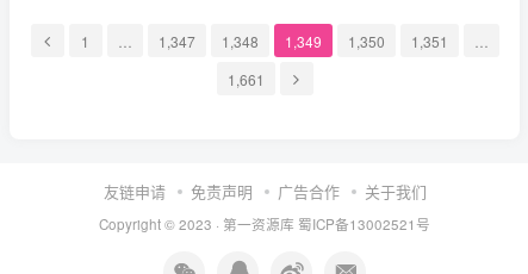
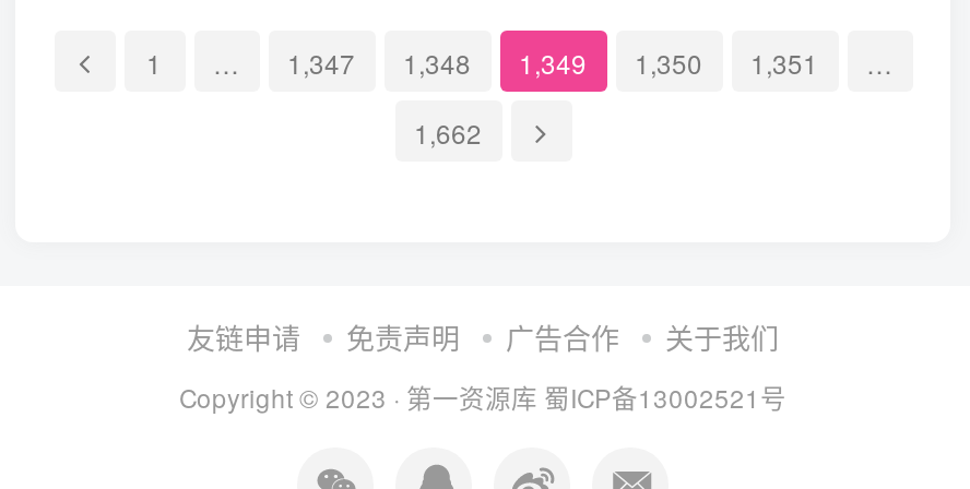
- 1,661
+ 1,662
